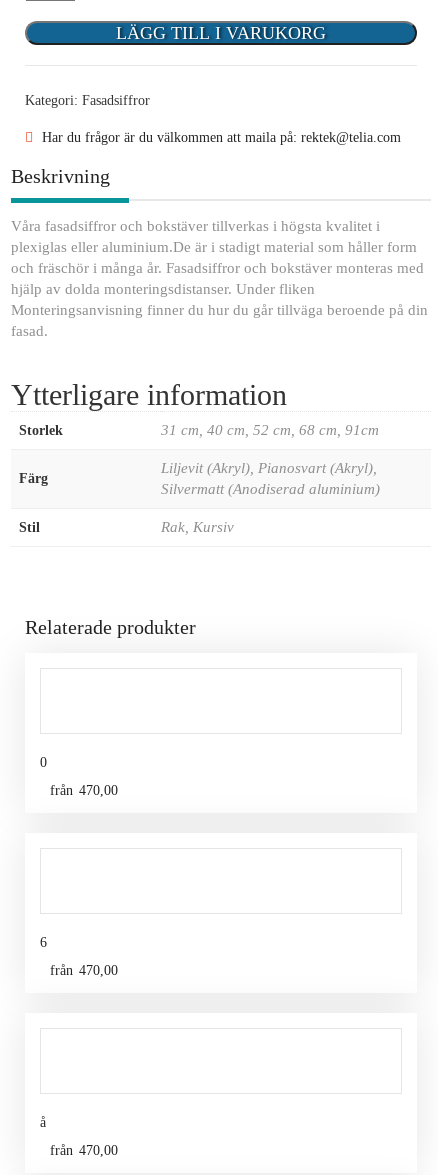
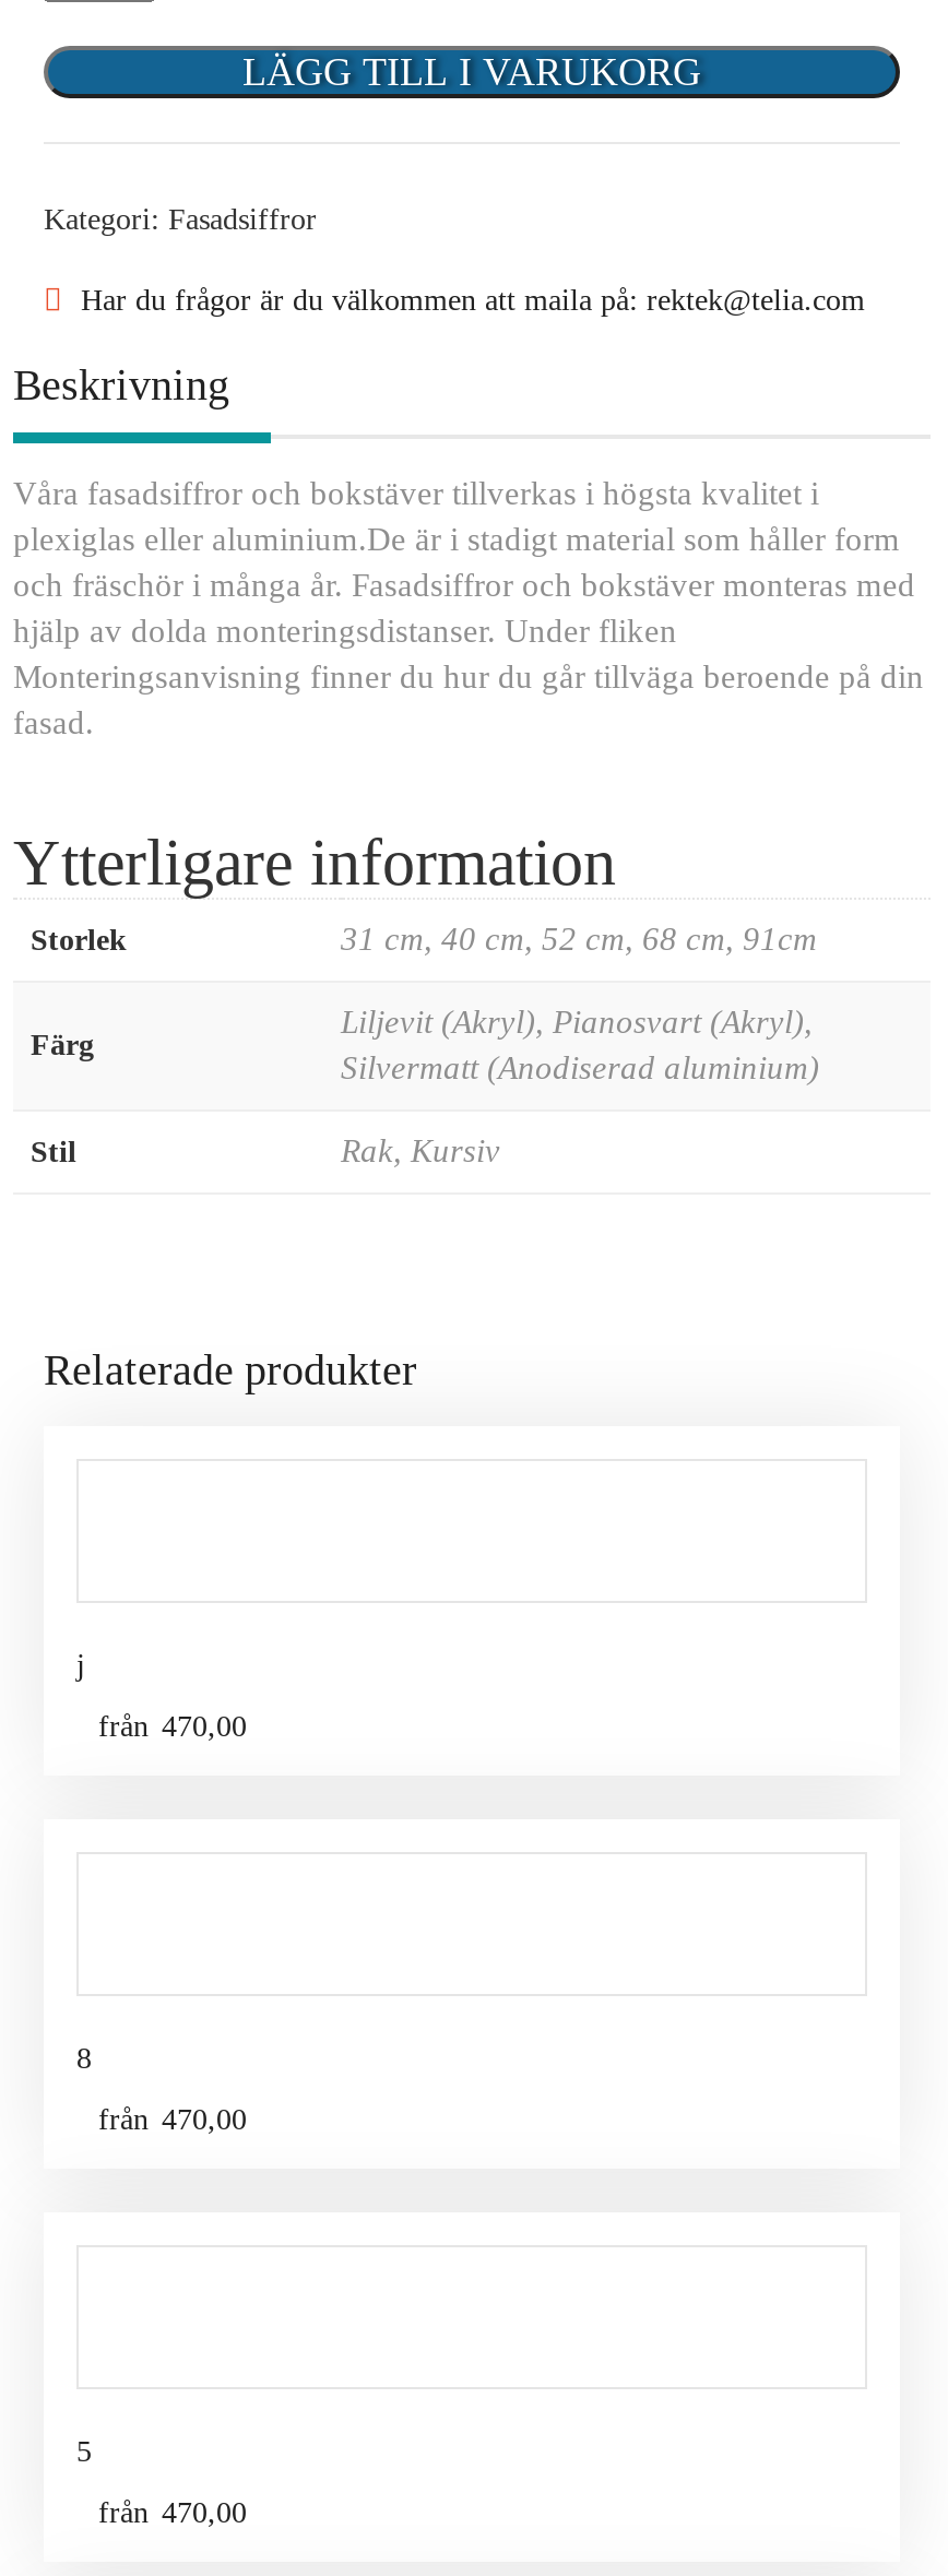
- 0
+ j

- 6
+ 8

- å
+ 5
